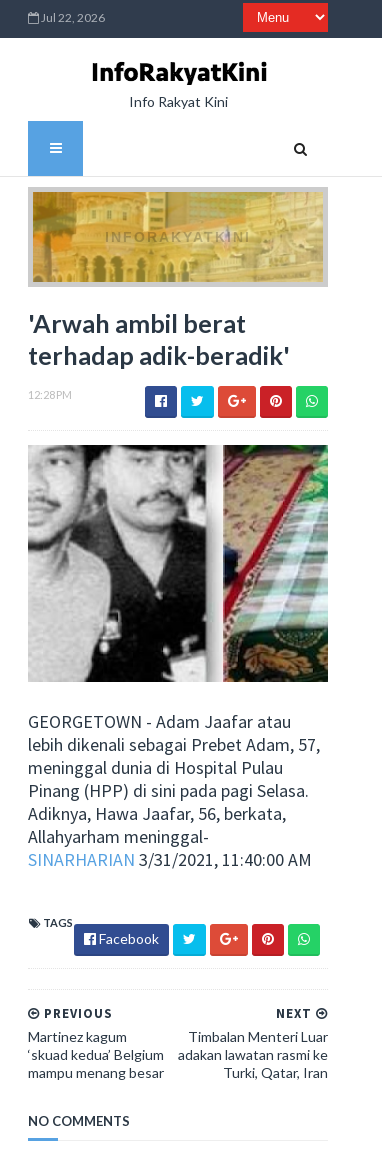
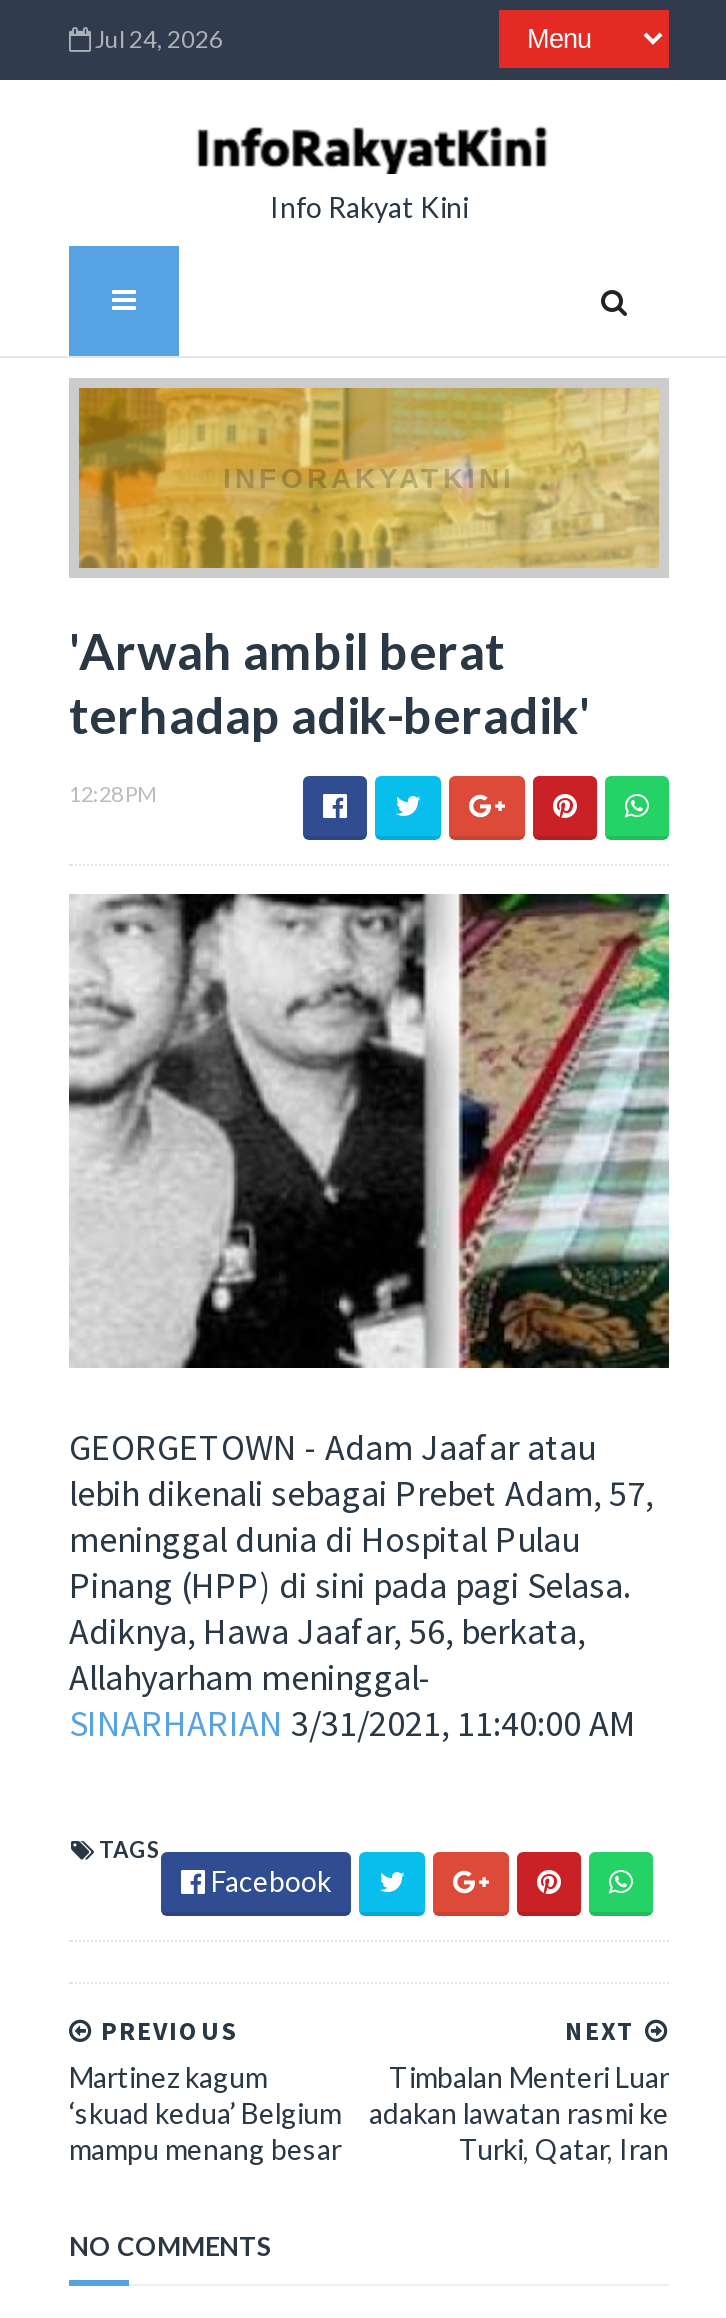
- Jul 22, 2026
+ Jul 24, 2026
